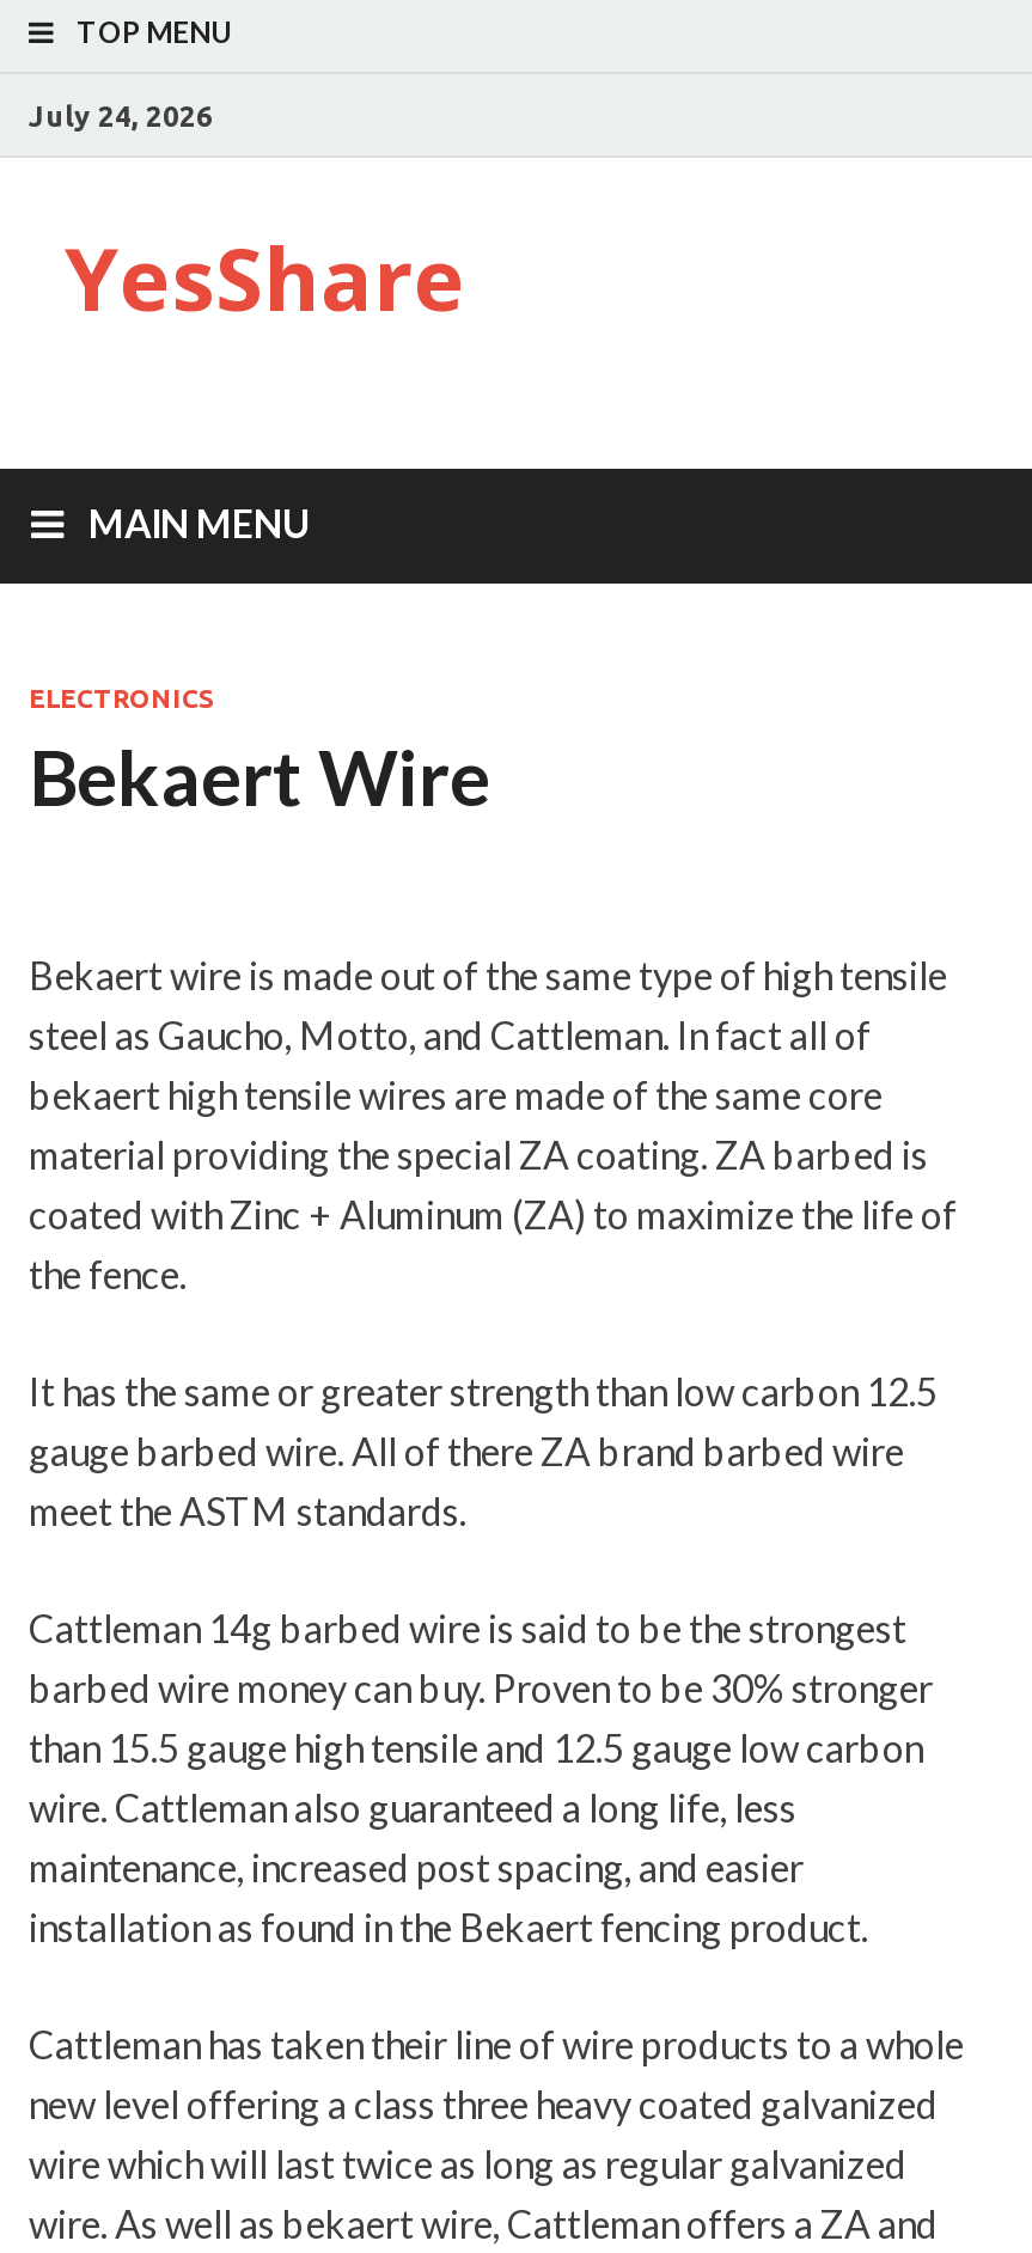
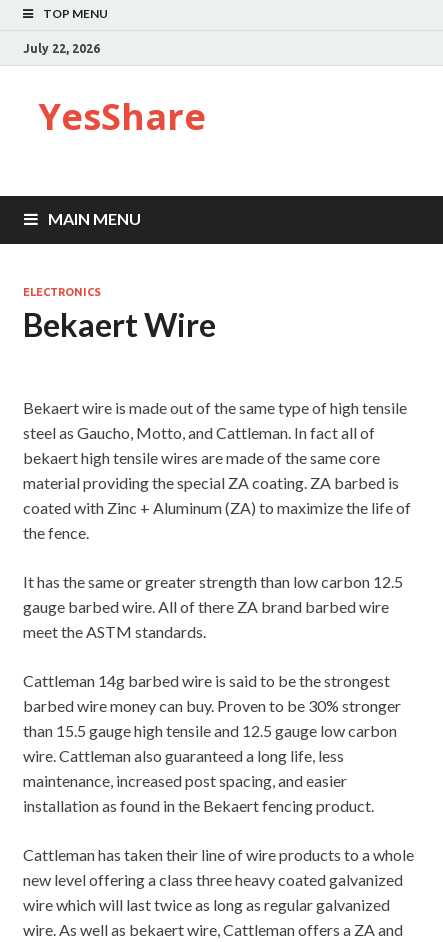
- July 24, 2026
+ July 22, 2026
